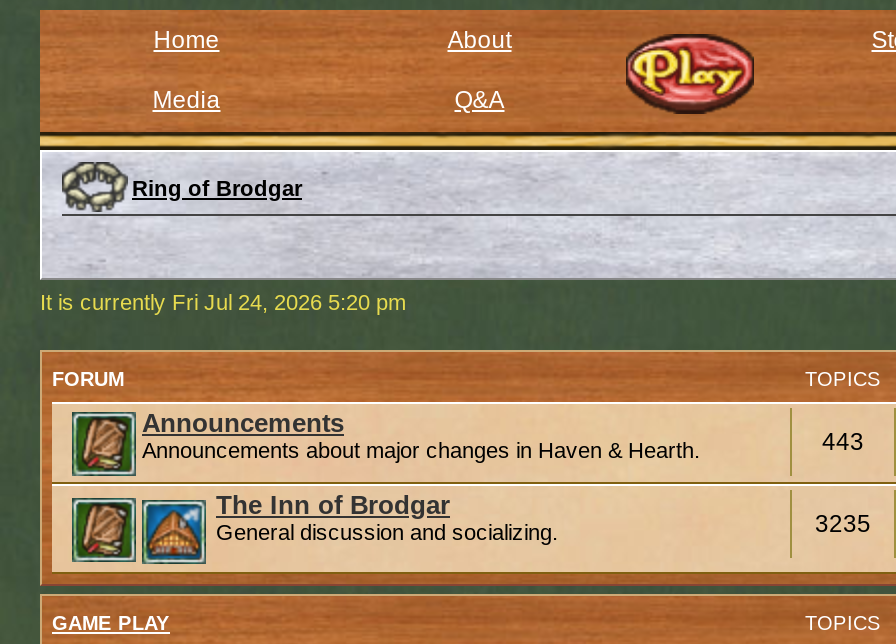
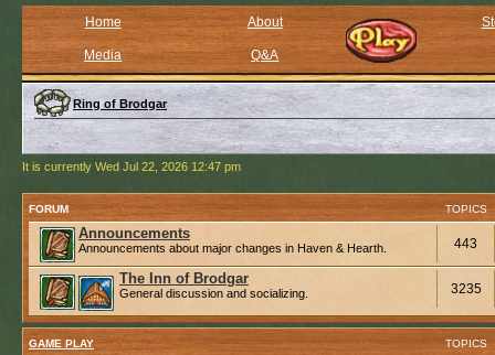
- It is currently Fri Jul 24, 2026 5:20 pm
+ It is currently Wed Jul 22, 2026 12:47 pm
